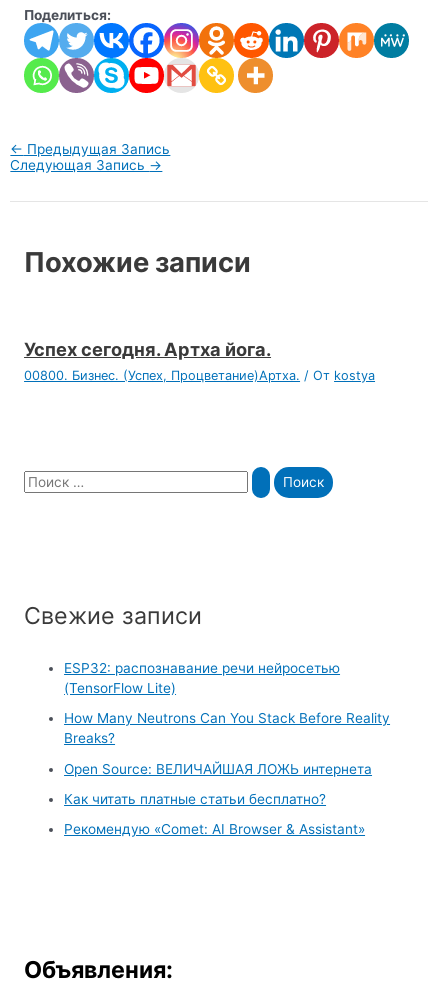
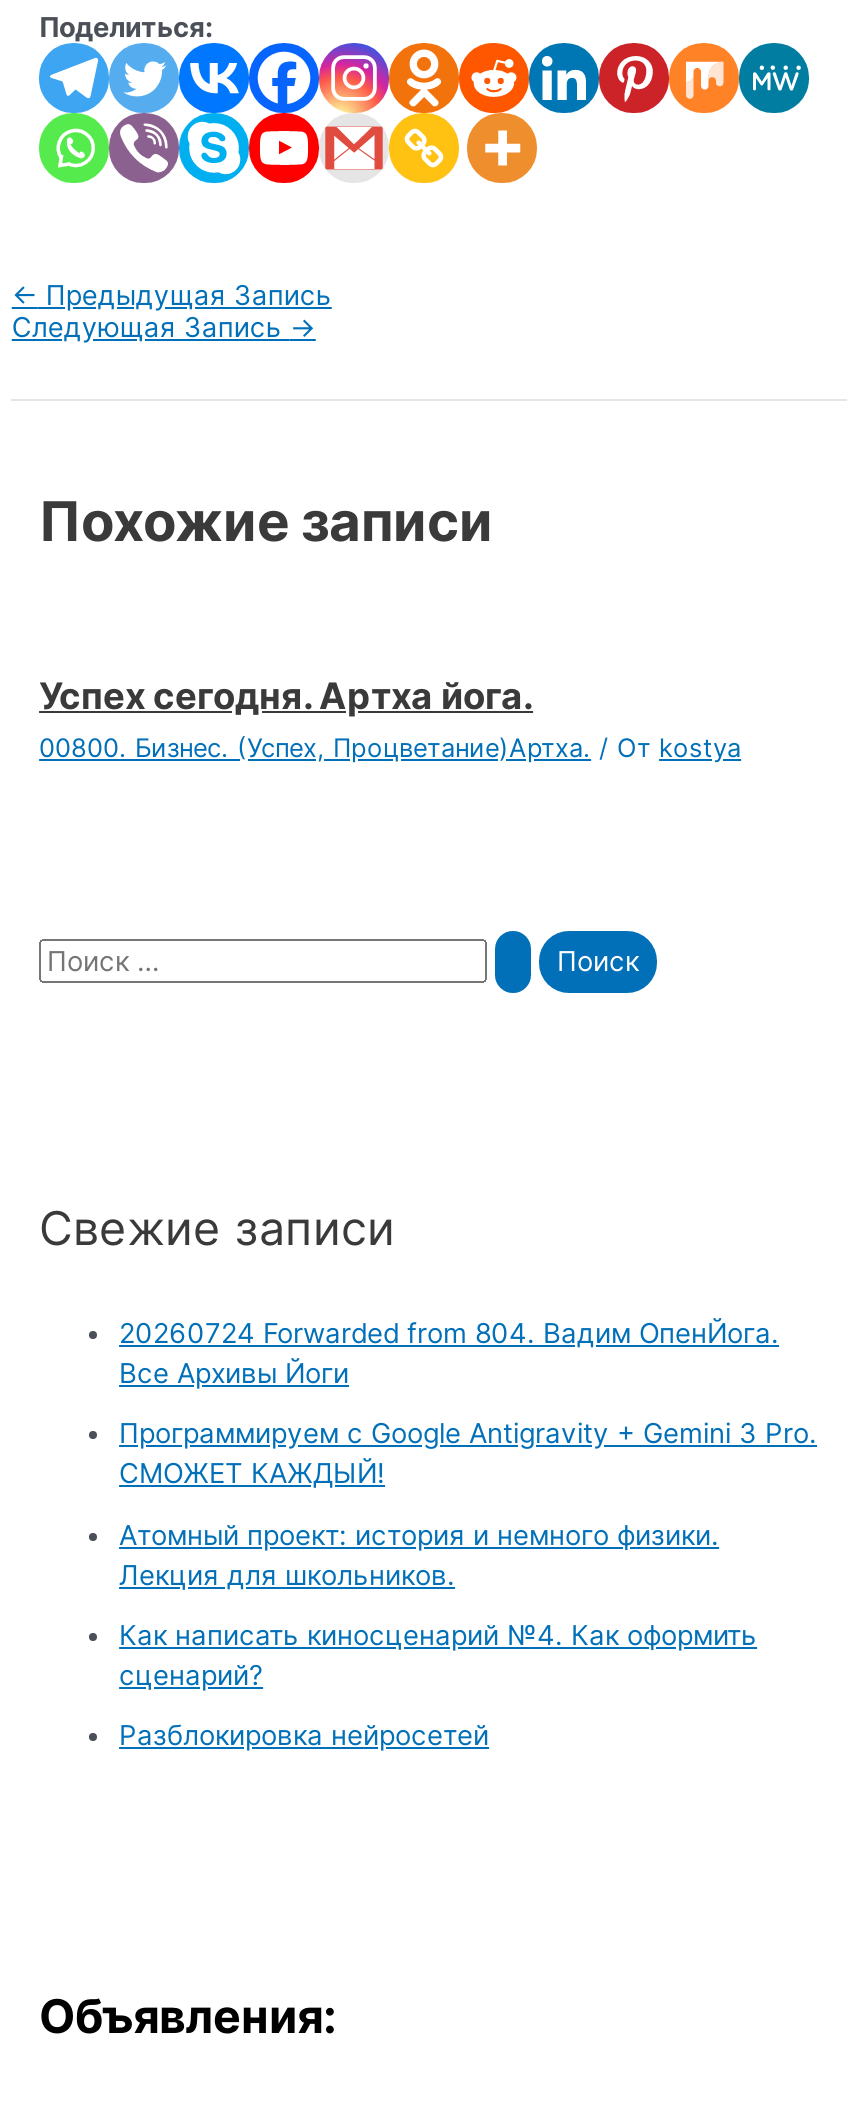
- ESP32: распознавание речи нейросетью
- (TensorFlow Lite)
+ 20260724 Forwarded from 804. Вадим ОпенЙога.
+ Все Архивы Йоги

- How Many Neutrons Can You Stack Before Reality
- Breaks?
+ Программируем с Google Antigravity + Gemini 3 Pro.
+ СМОЖЕТ КАЖДЫЙ!

- Open Source: ВЕЛИЧАЙШАЯ ЛОЖЬ интернета
+ Атомный проект: история и немного физики.
+ Лекция для школьников.

- Как читать платные статьи бесплатно?
+ Как написать киносценарий №4. Как оформить
+ сценарий?

- Рекомендую «Comet: AI Browser & Assistant»
+ Разблокировка нейросетей
